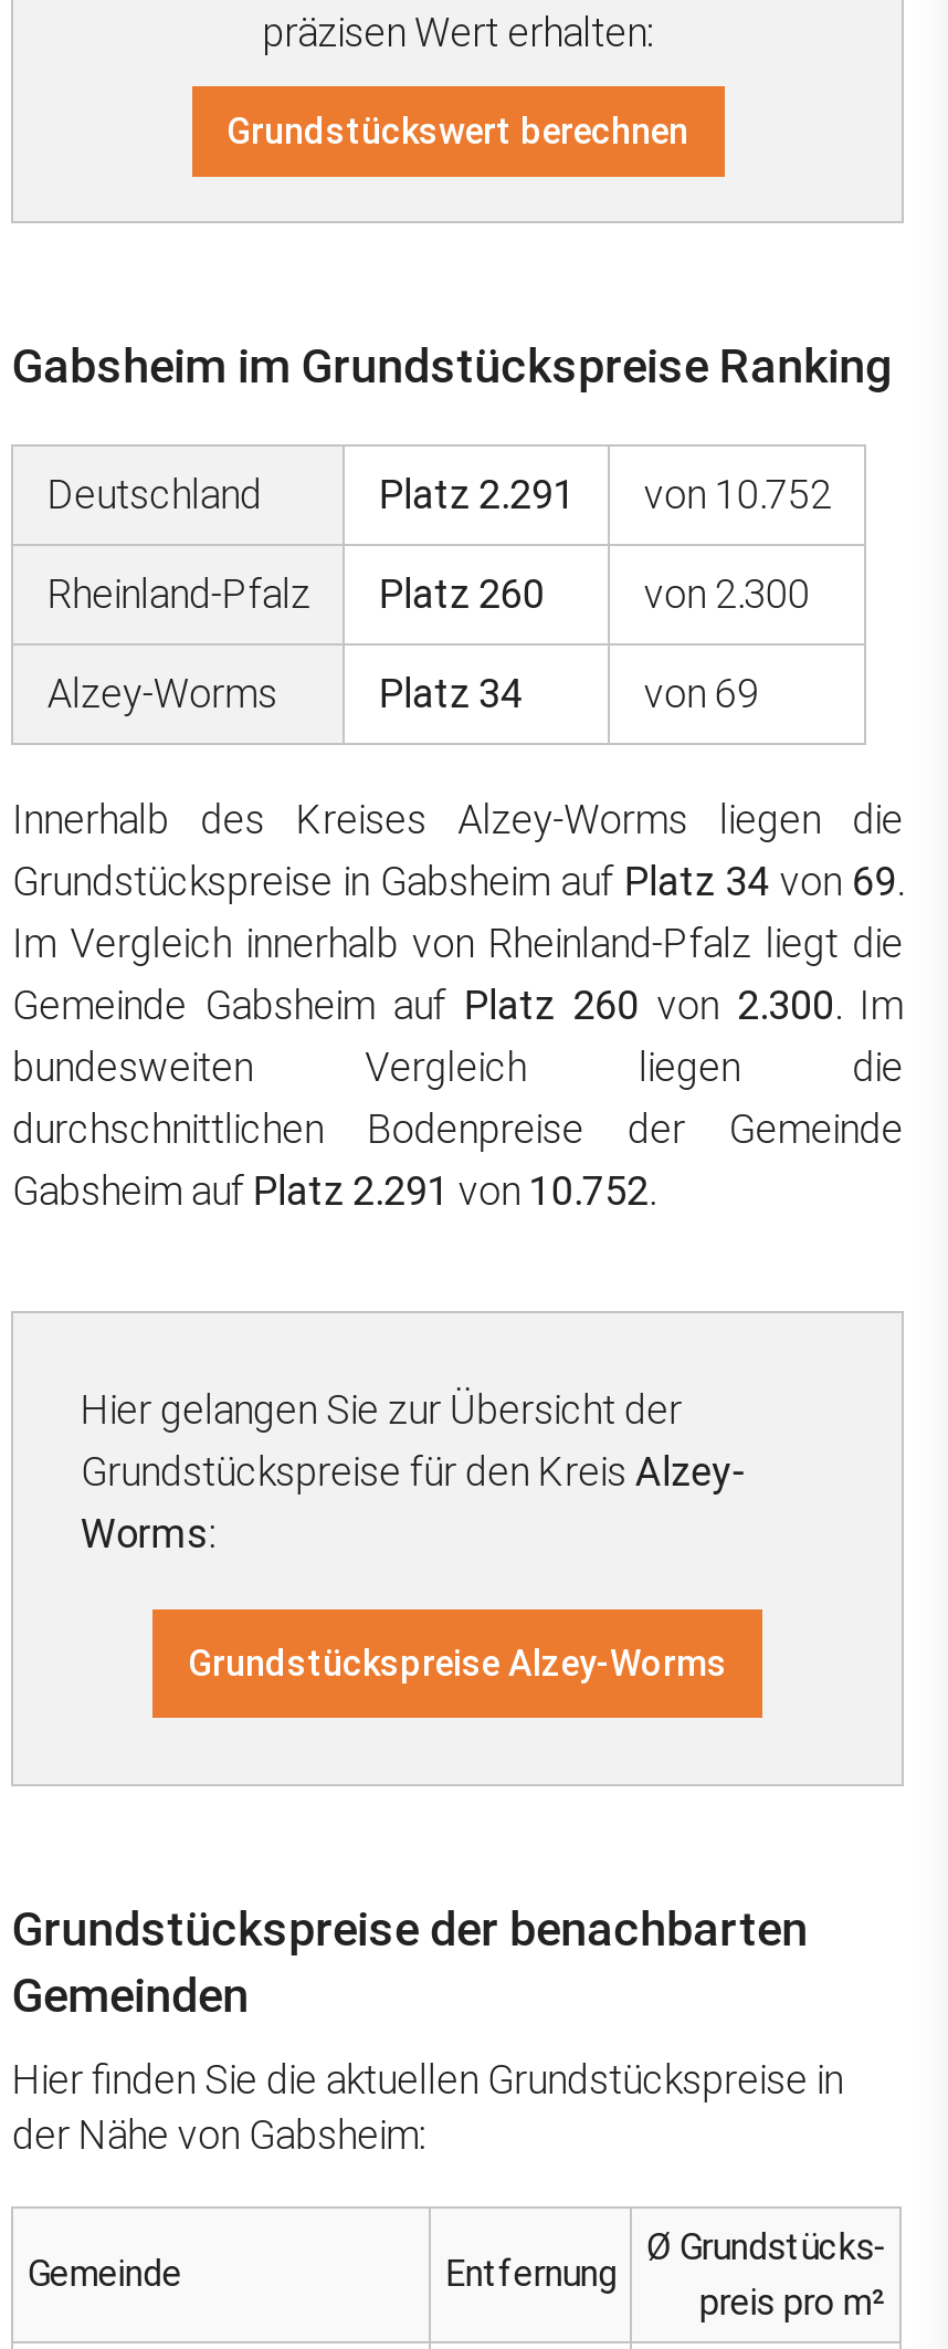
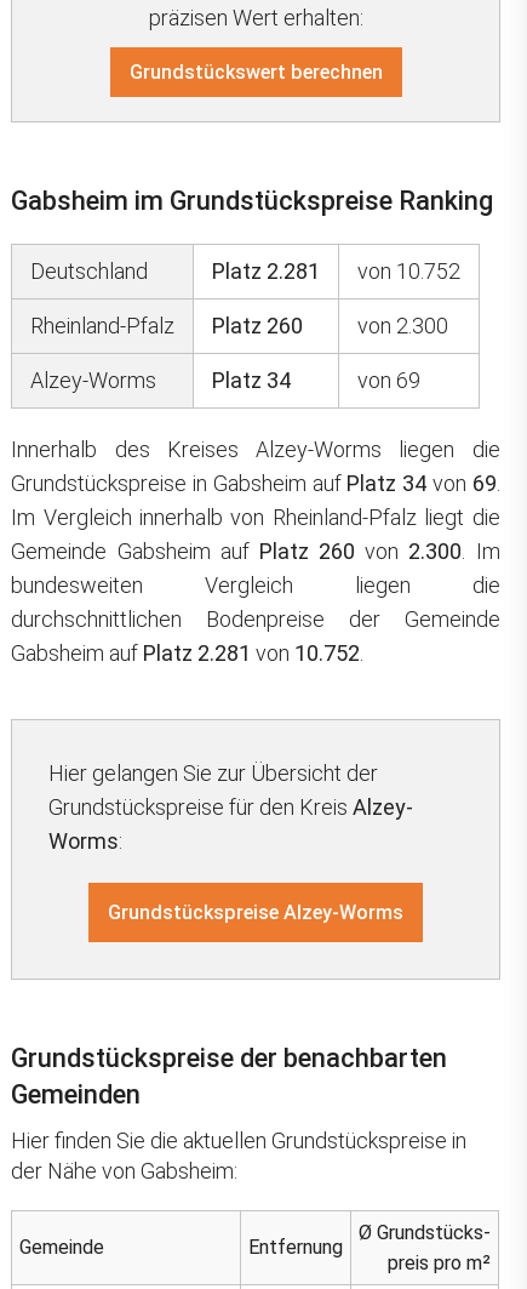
- Platz 2.291 von 10.752
+ Platz 2.281 von 10.752

- Gabsheim auf Platz 2.291 von 10.752.
+ Gabsheim auf Platz 2.281 von 10.752.
